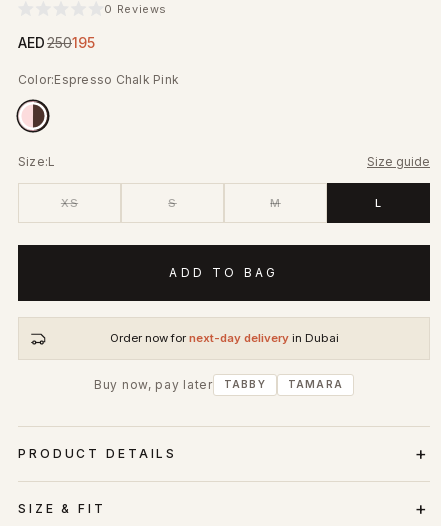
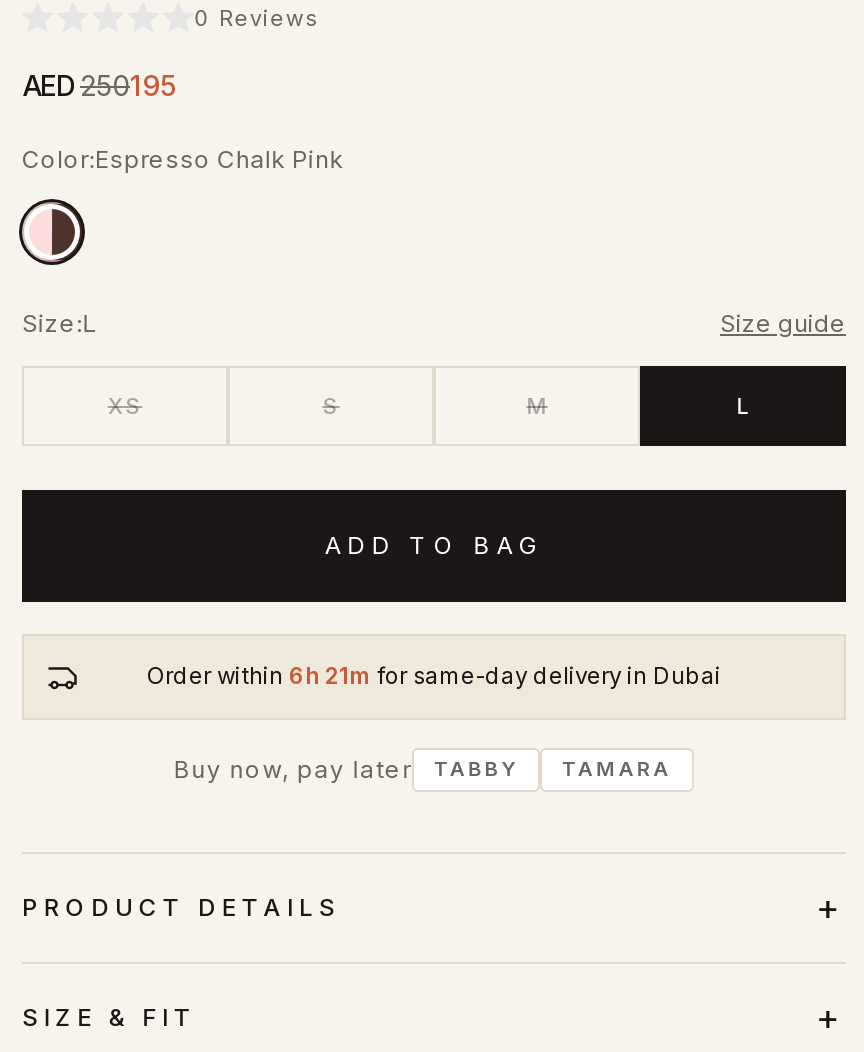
- Order now for next-day delivery in Dubai
+ Order within 6h 21m for same-day delivery in Dubai
